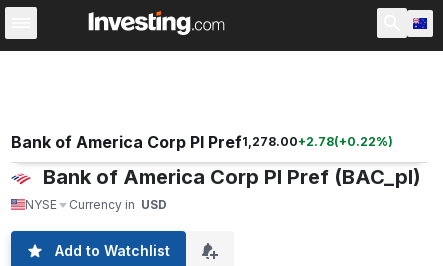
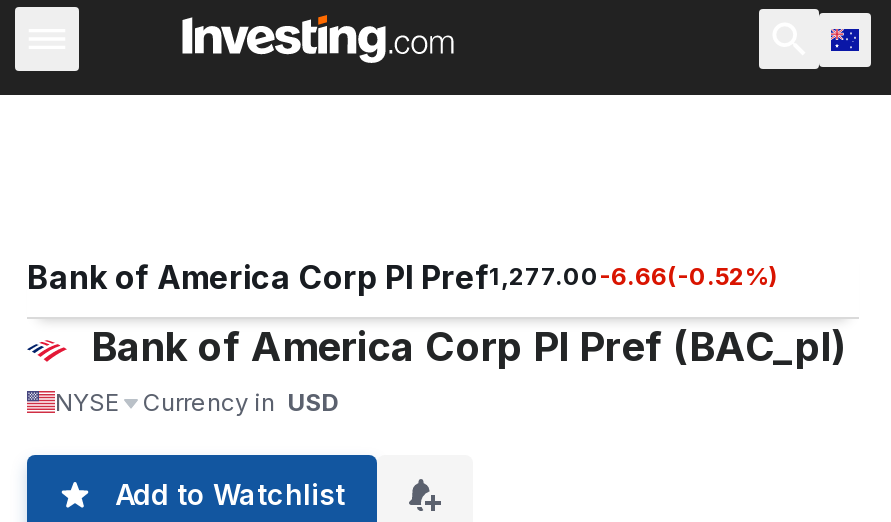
- Bank of America Corp Pl Pref1,278.00+2.78(+0.22%)
+ Bank of America Corp Pl Pref1,277.00-6.66(-0.52%)
